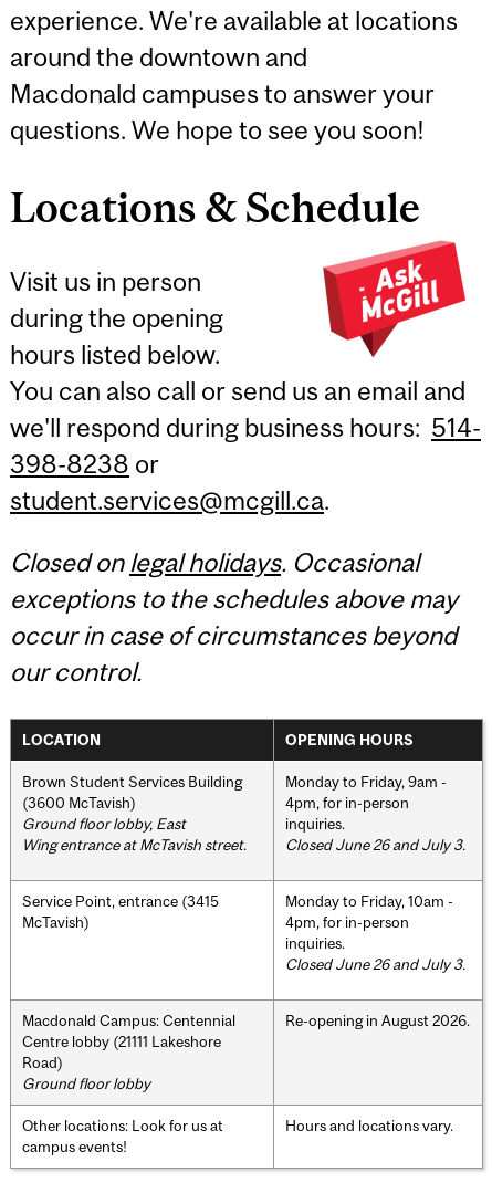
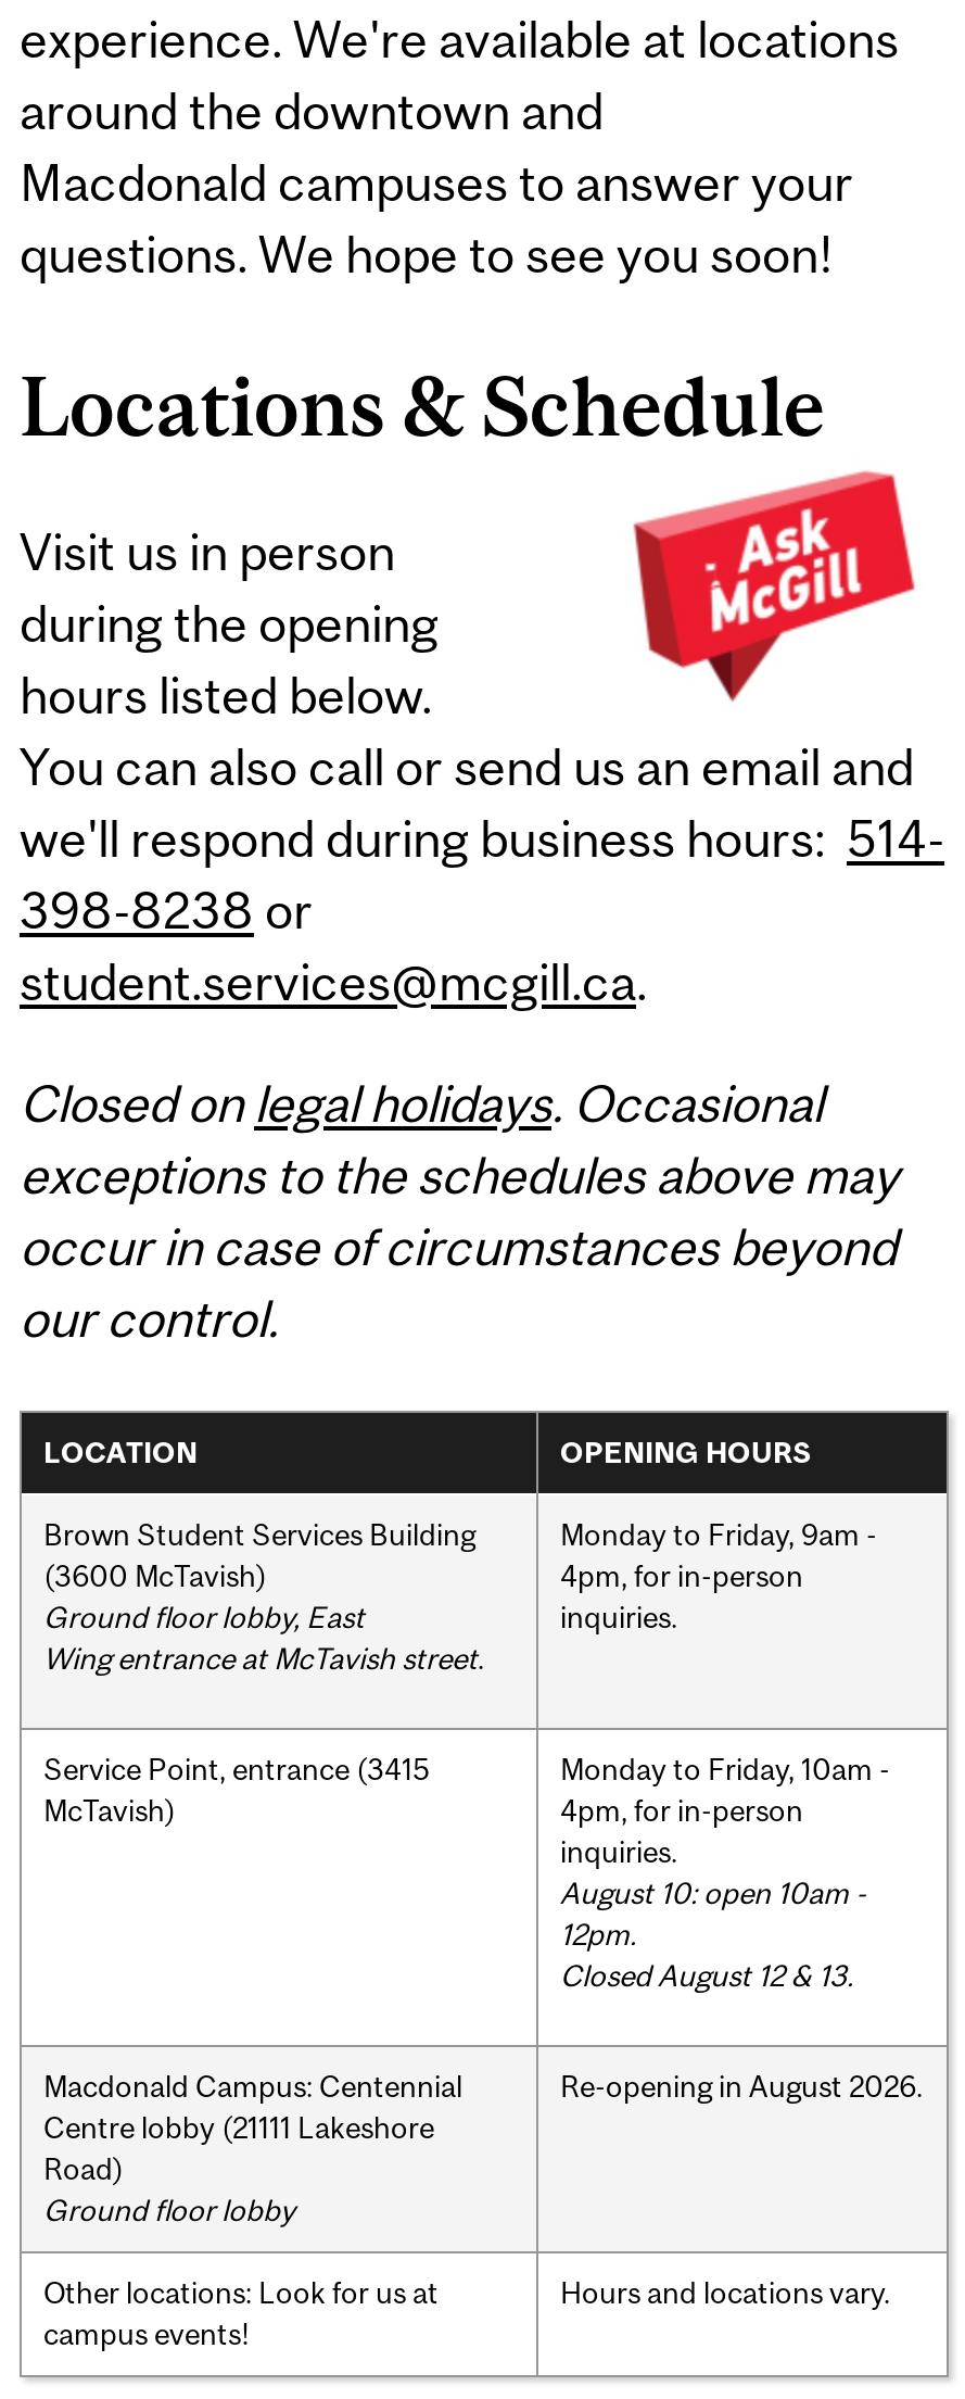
- Closed June 26 and July 3.

- Closed June 26 and July 3.
+ August 10: open 10am -
+ 12pm.
+ Closed August 12 & 13.
